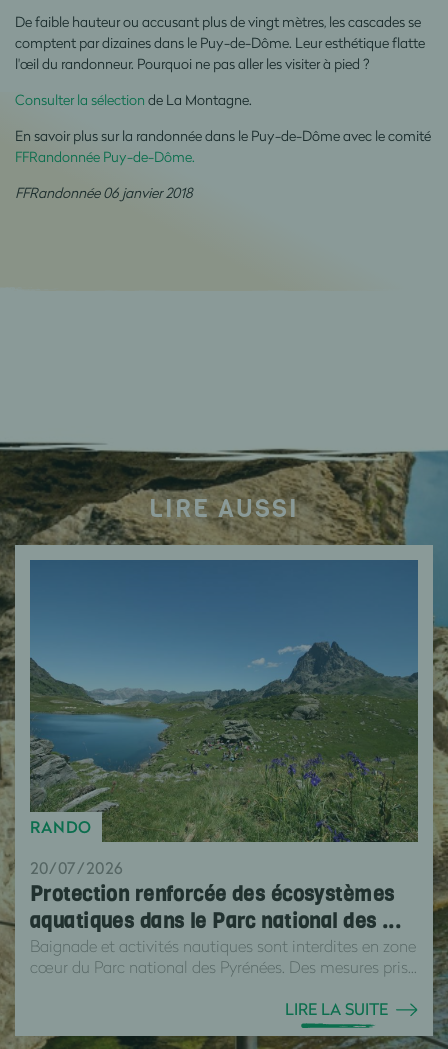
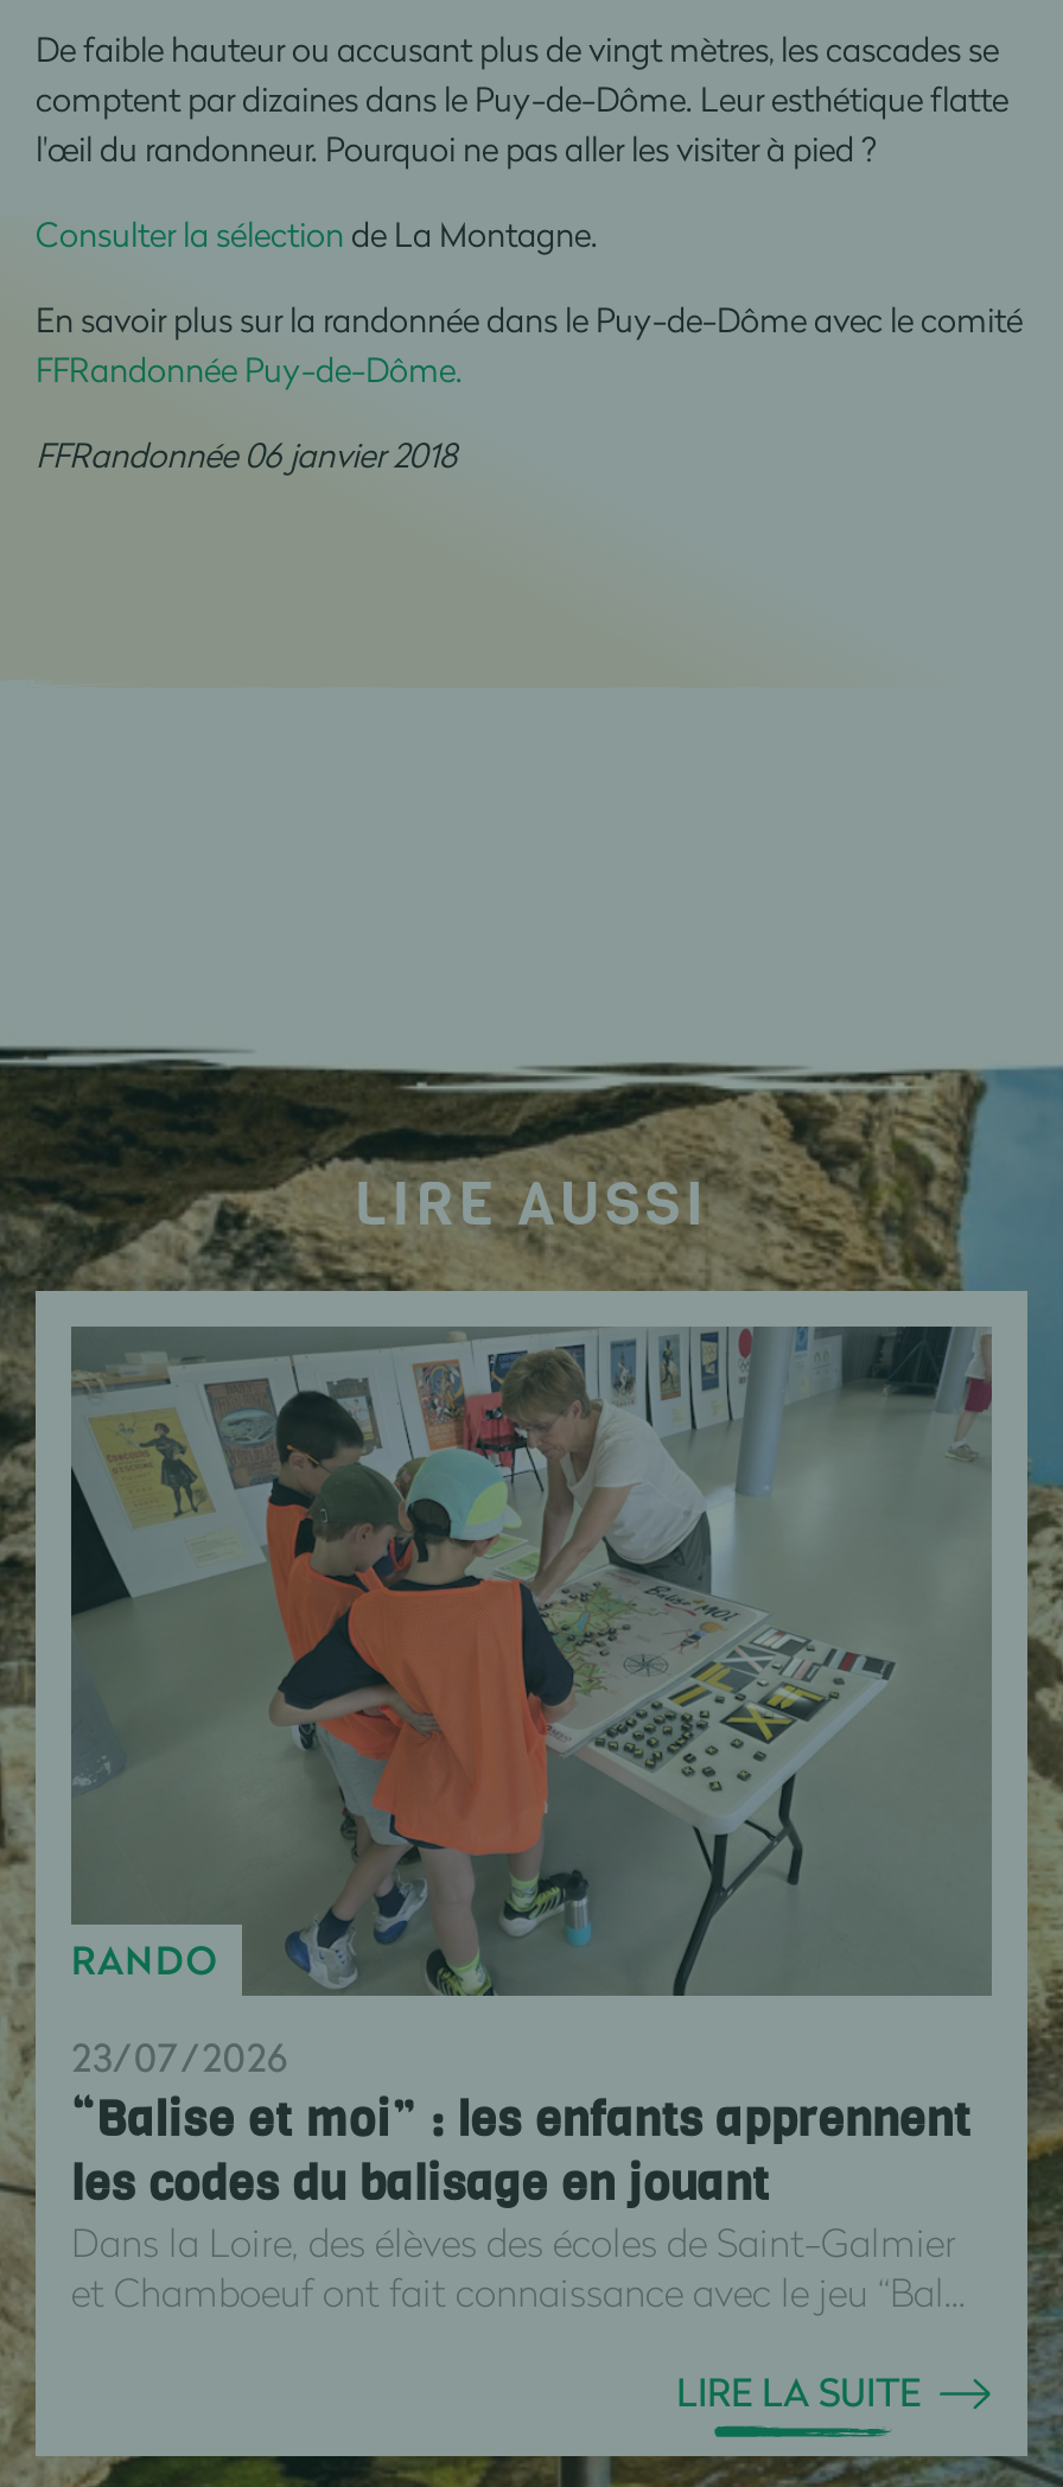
- [image]
- 20/07/2026
- Protection renforcée des écosystèmes
- aquatiques dans le Parc national des ...
- Baignade et activités nautiques sont interdites en zone
- cœur du Parc national des Pyrénées. Des mesures pris...
+ [image]
+ 23/07/2026
+ “Balise et moi” : les enfants apprennent
+ les codes du balisage en jouant
+ Dans la Loire, des élèves des écoles de Saint-Galmier
+ et Chamboeuf ont fait connaissance avec le jeu “Bal...
